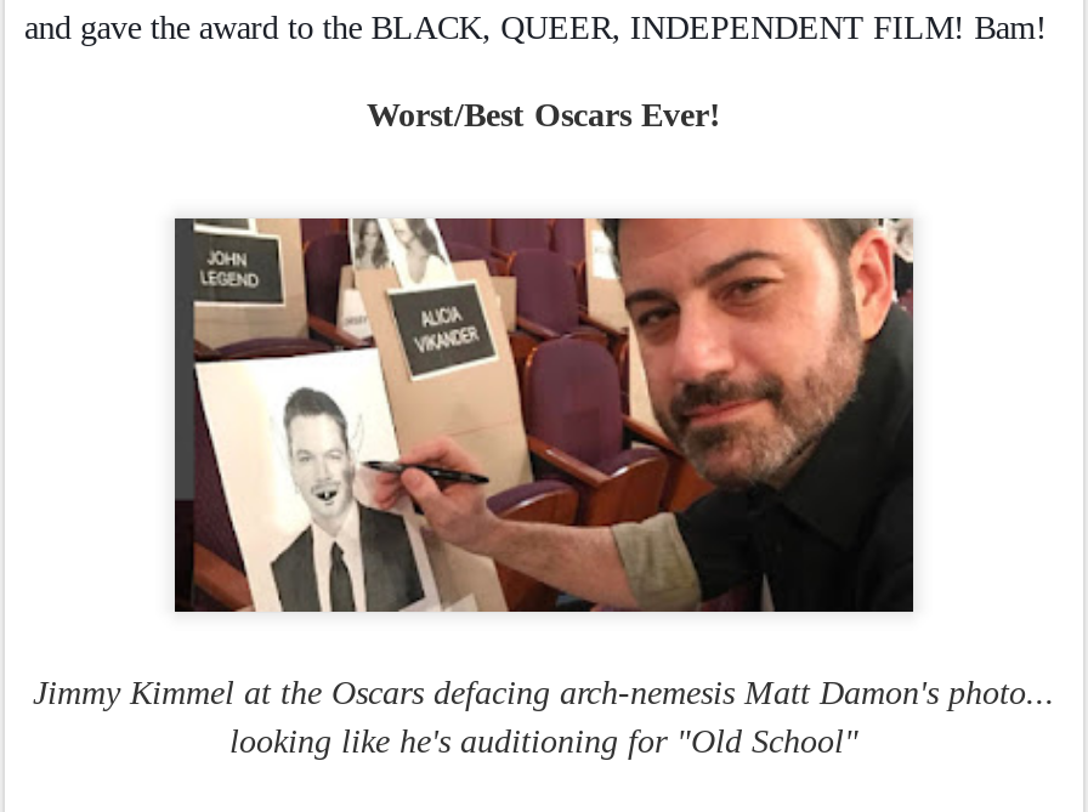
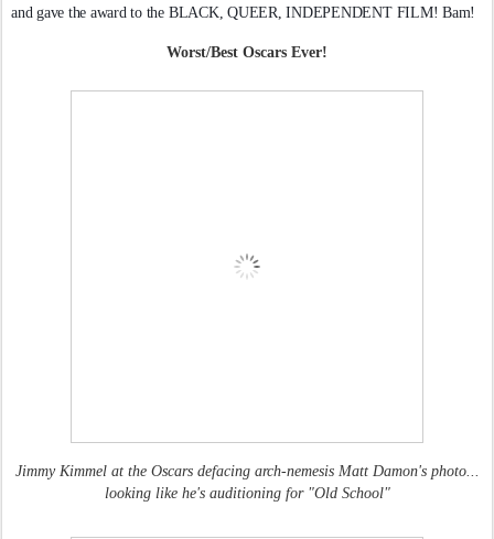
- [image]
